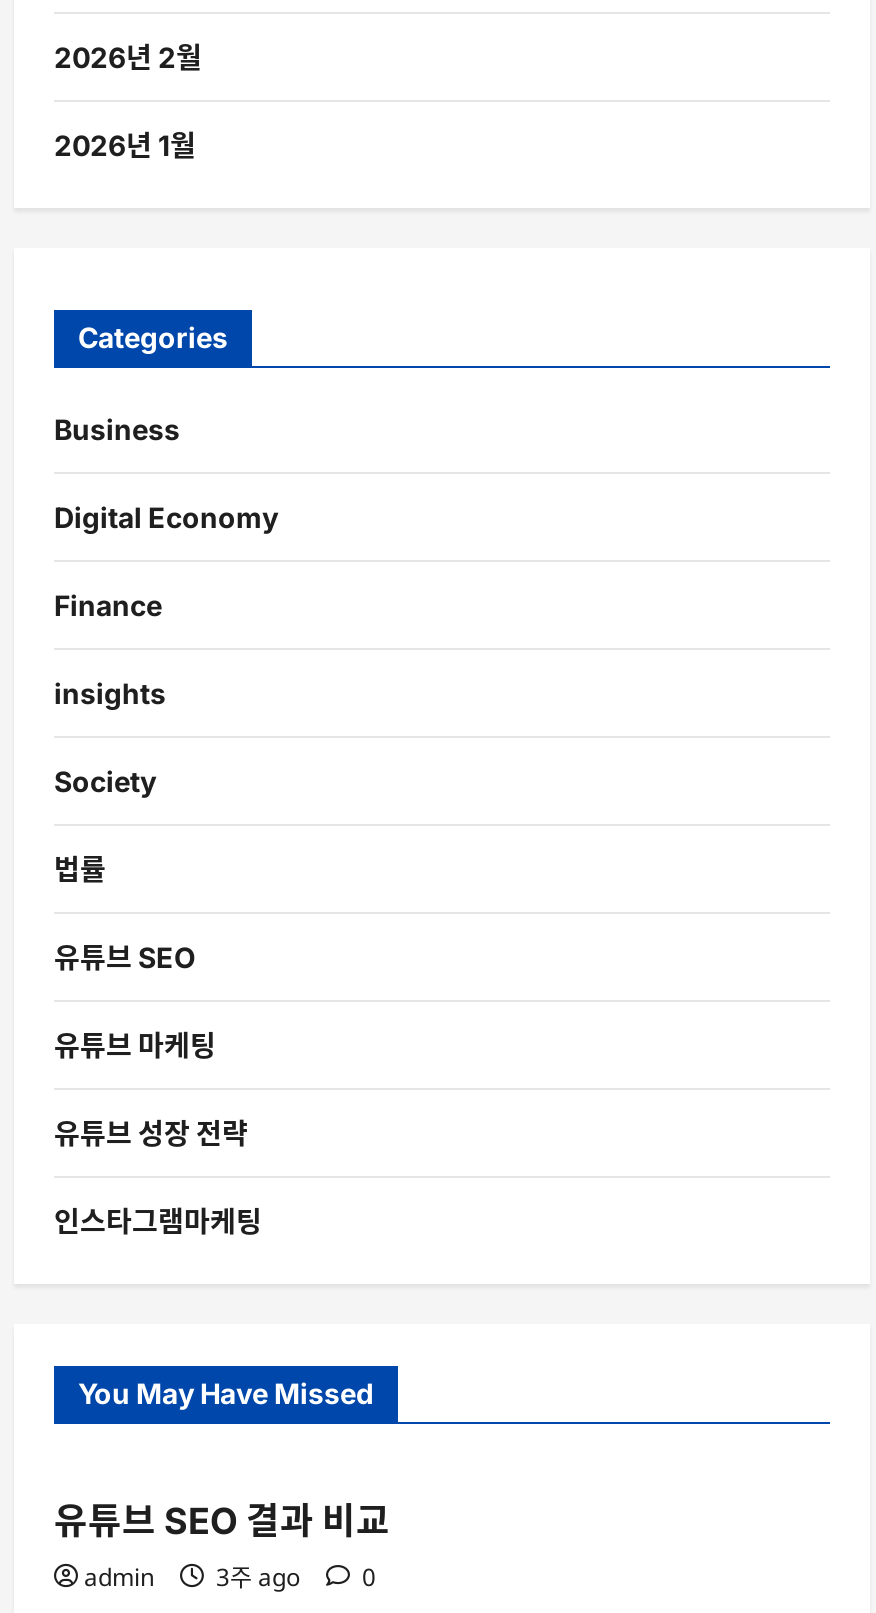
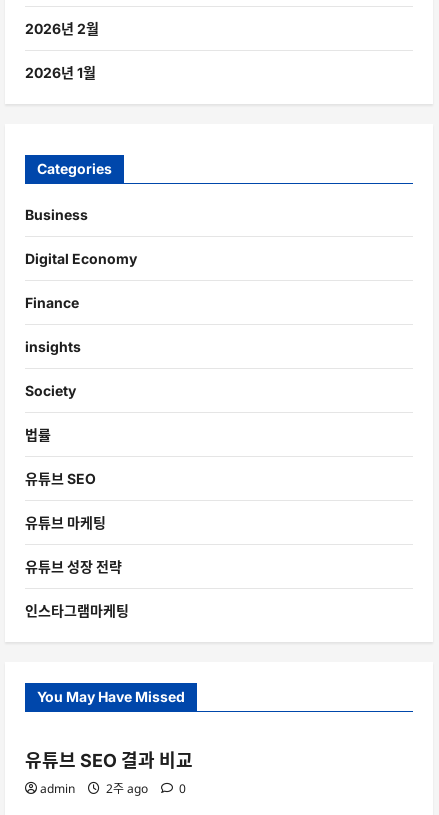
- admin 3주 ago 0
+ admin 2주 ago 0
